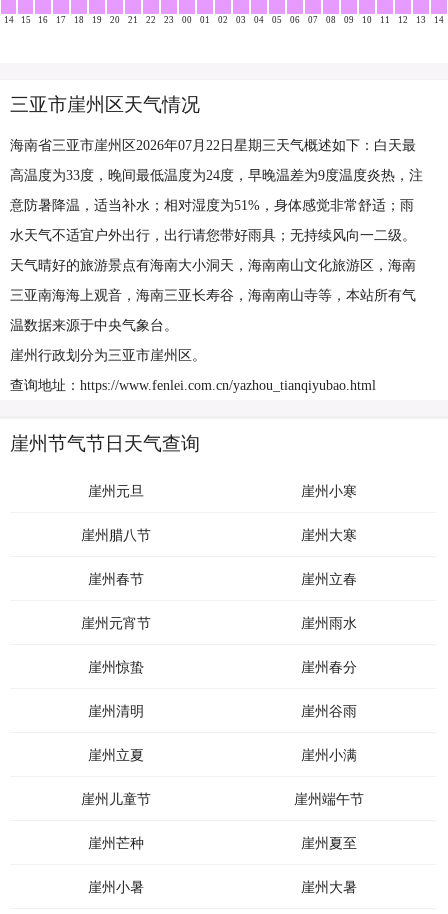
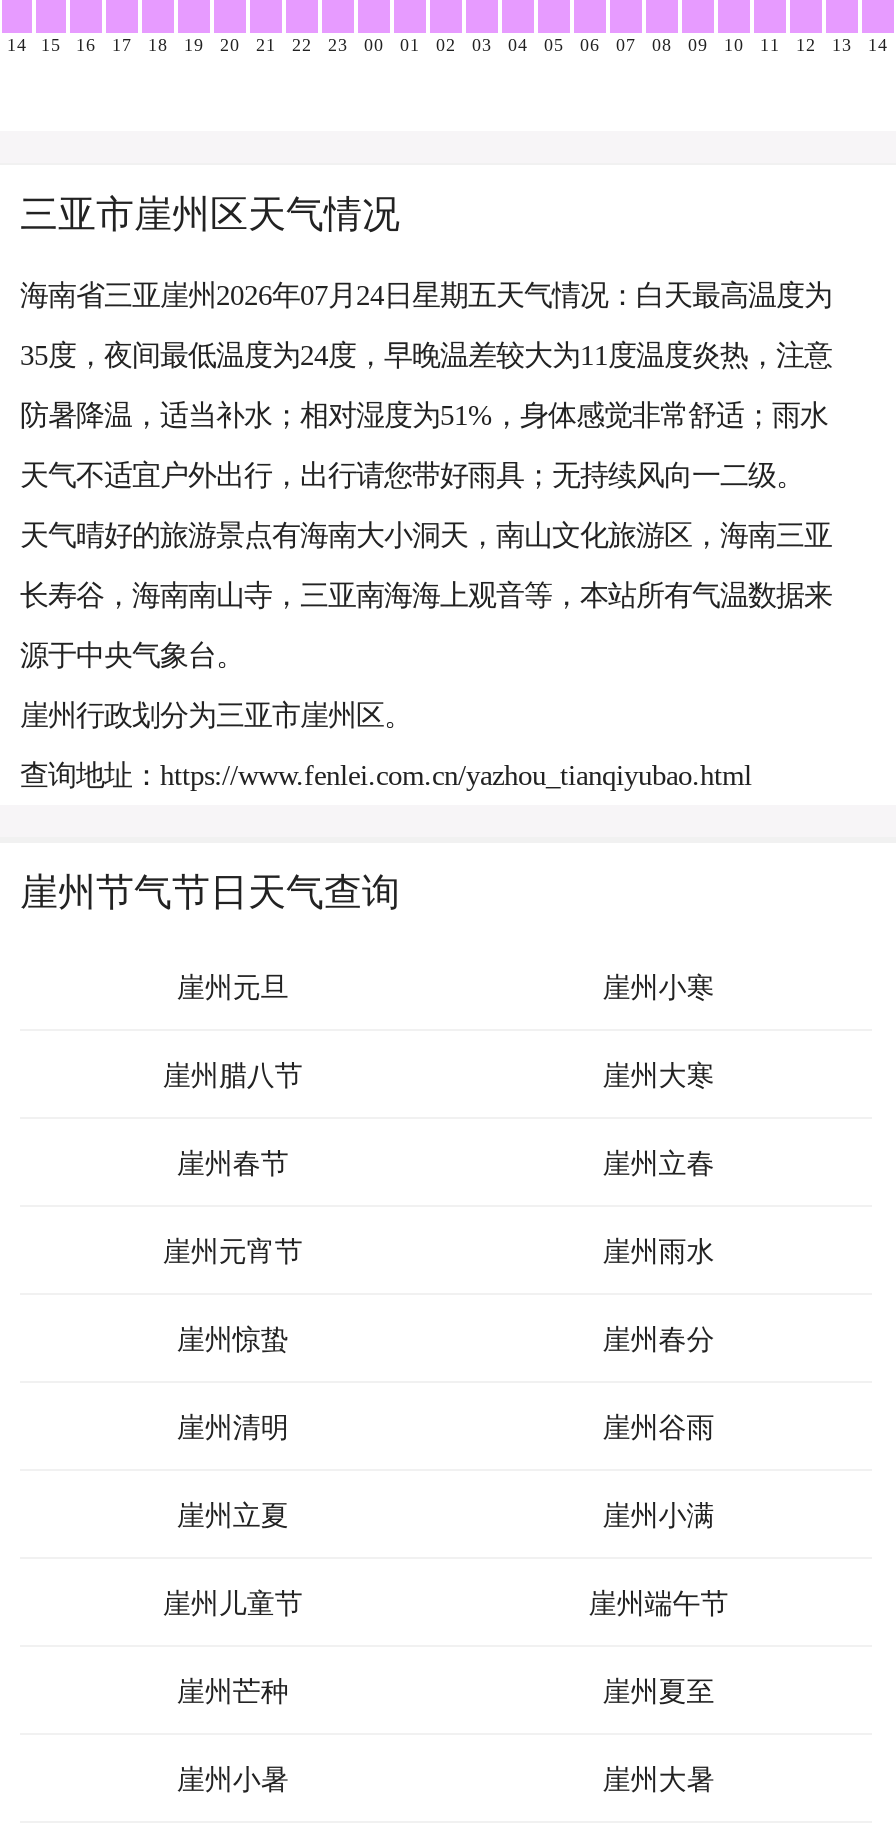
- 海南省三亚市崖州区2026年07月22日星期三天气概述如下：白天最
+ 海南省三亚崖州2026年07月24日星期五天气情况：白天最高温度为

- 高温度为33度，晚间最低温度为24度，早晚温差为9度温度炎热，注
+ 35度，夜间最低温度为24度，早晚温差较大为11度温度炎热，注意

- 意防暑降温，适当补水；相对湿度为51%，身体感觉非常舒适；雨
+ 防暑降温，适当补水；相对湿度为51%，身体感觉非常舒适；雨水

- 水天气不适宜户外出行，出行请您带好雨具；无持续风向一二级。
+ 天气不适宜户外出行，出行请您带好雨具；无持续风向一二级。

- 天气晴好的旅游景点有海南大小洞天，海南南山文化旅游区，海南
+ 天气晴好的旅游景点有海南大小洞天，南山文化旅游区，海南三亚

- 三亚南海海上观音，海南三亚长寿谷，海南南山寺等，本站所有气
+ 长寿谷，海南南山寺，三亚南海海上观音等，本站所有气温数据来

- 温数据来源于中央气象台。
+ 源于中央气象台。
